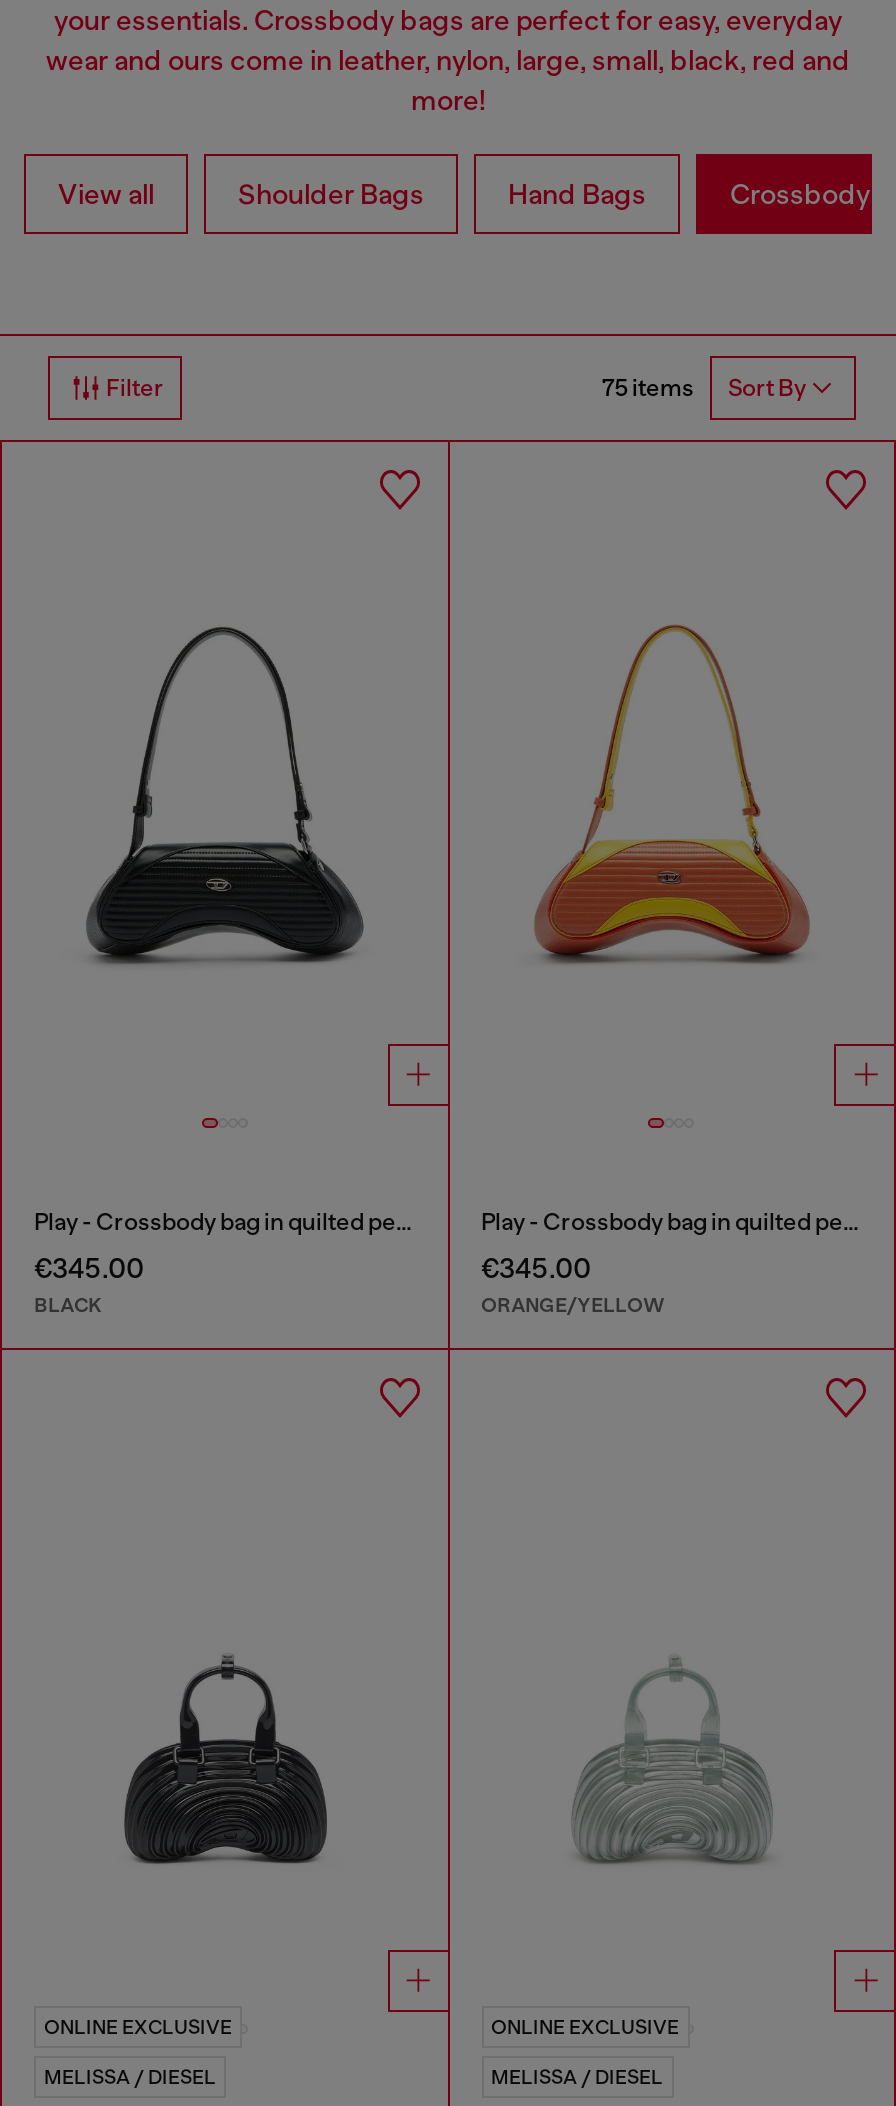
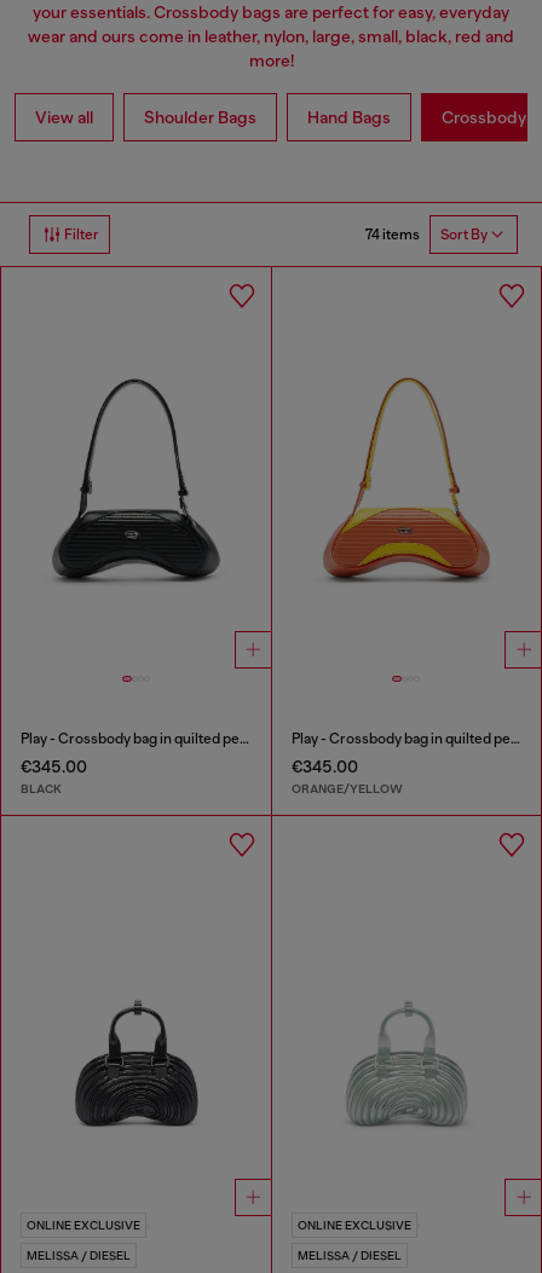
- 75 items Sort By
+ 74 items Sort By
